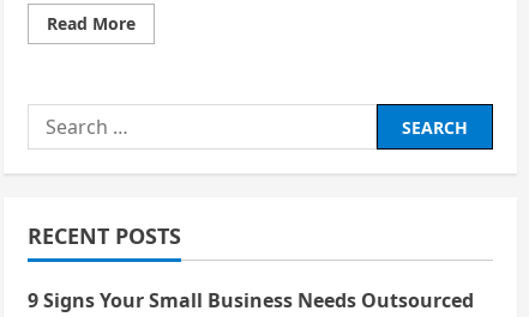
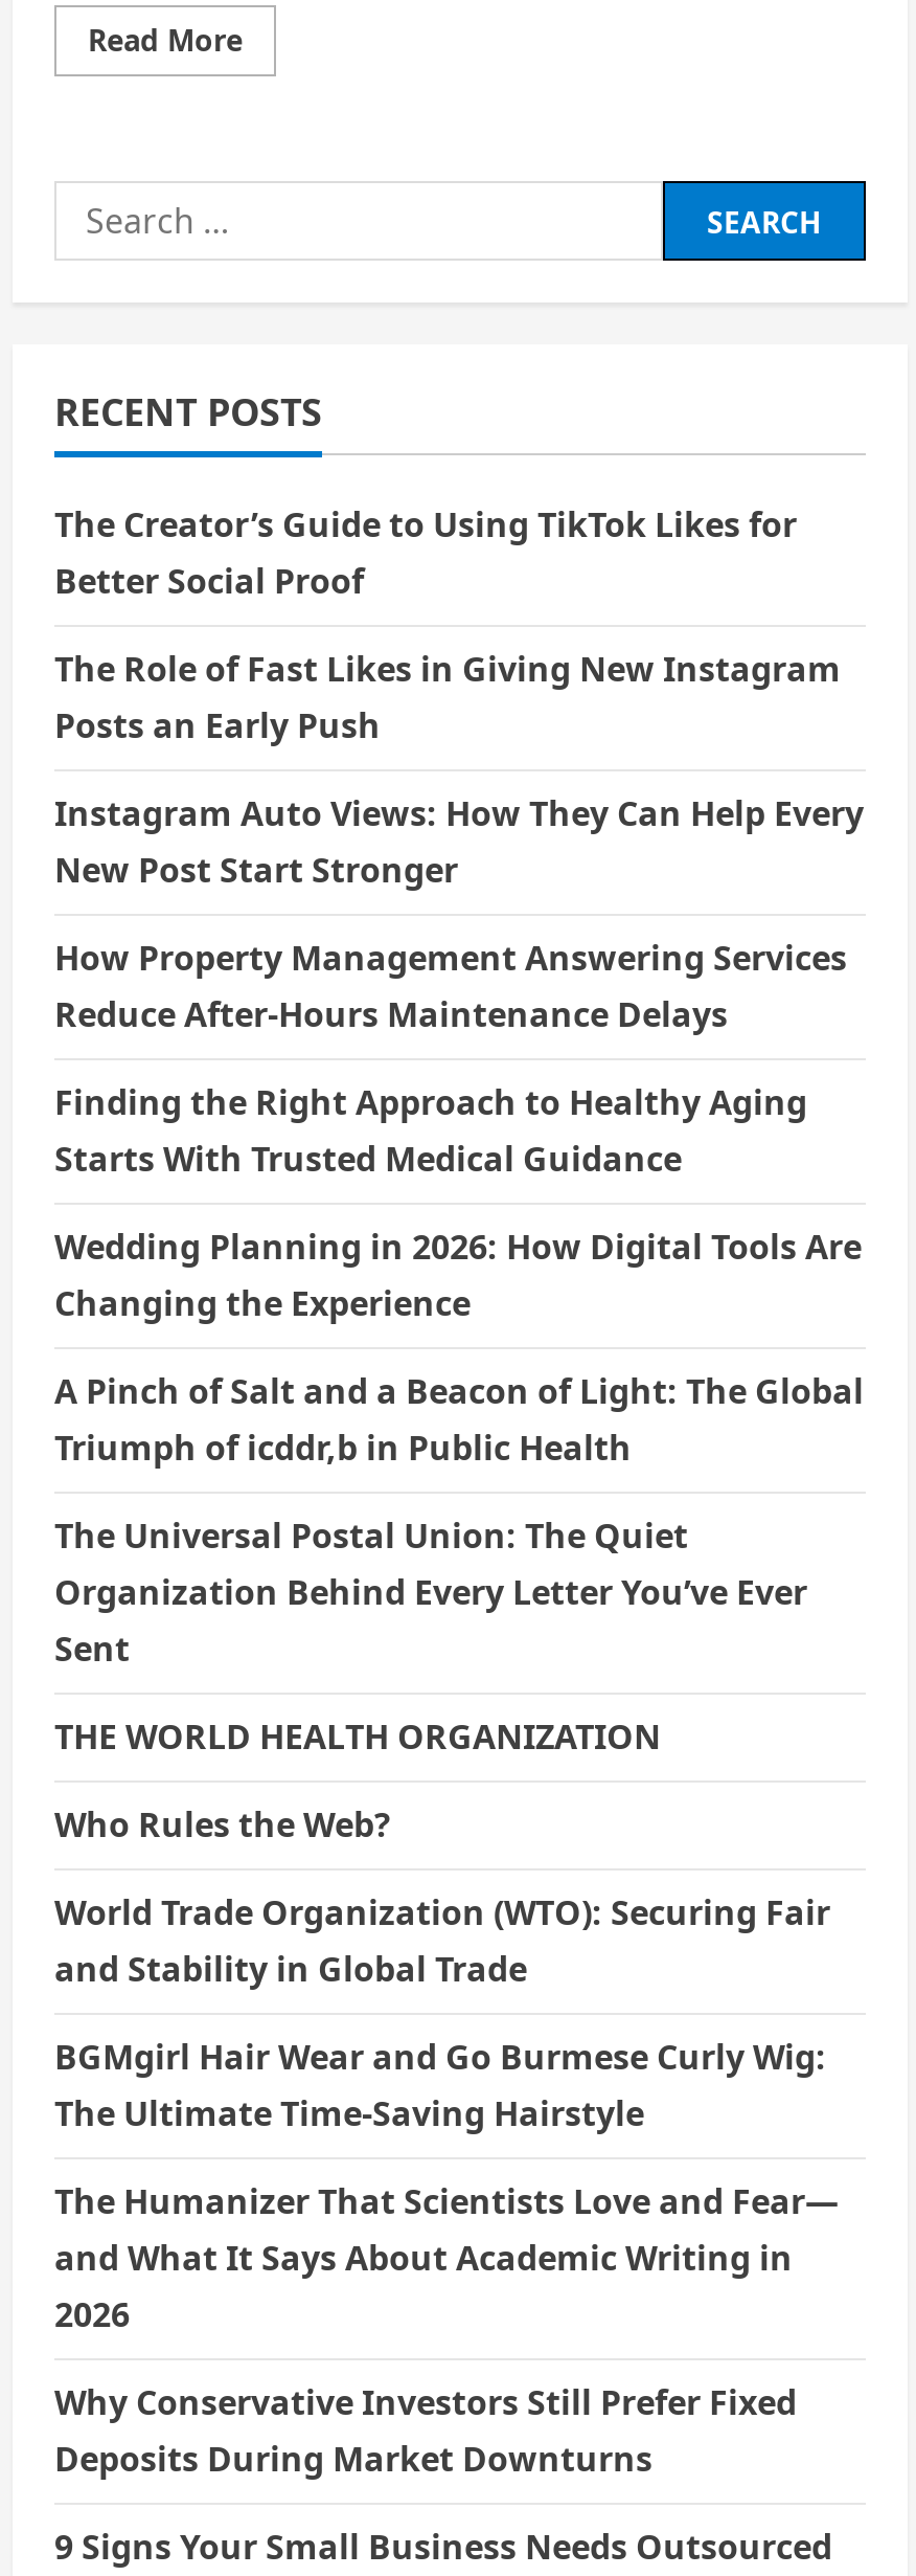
+ The Creator’s Guide to Using TikTok Likes for
+ Better Social Proof
+ The Role of Fast Likes in Giving New Instagram
+ Posts an Early Push
+ Instagram Auto Views: How They Can Help Every
+ New Post Start Stronger
+ How Property Management Answering Services
+ Reduce After-Hours Maintenance Delays
+ Finding the Right Approach to Healthy Aging
+ Starts With Trusted Medical Guidance
+ Wedding Planning in 2026: How Digital Tools Are
+ Changing the Experience
+ A Pinch of Salt and a Beacon of Light: The Global
+ Triumph of icddr,b in Public Health
+ The Universal Postal Union: The Quiet
+ Organization Behind Every Letter You’ve Ever
+ Sent
+ THE WORLD HEALTH ORGANIZATION
+ Who Rules the Web?
+ World Trade Organization (WTO): Securing Fair
+ and Stability in Global Trade
+ BGMgirl Hair Wear and Go Burmese Curly Wig:
+ The Ultimate Time-Saving Hairstyle
+ The Humanizer That Scientists Love and Fear—
+ and What It Says About Academic Writing in
+ 2026
+ Why Conservative Investors Still Prefer Fixed
+ Deposits During Market Downturns
